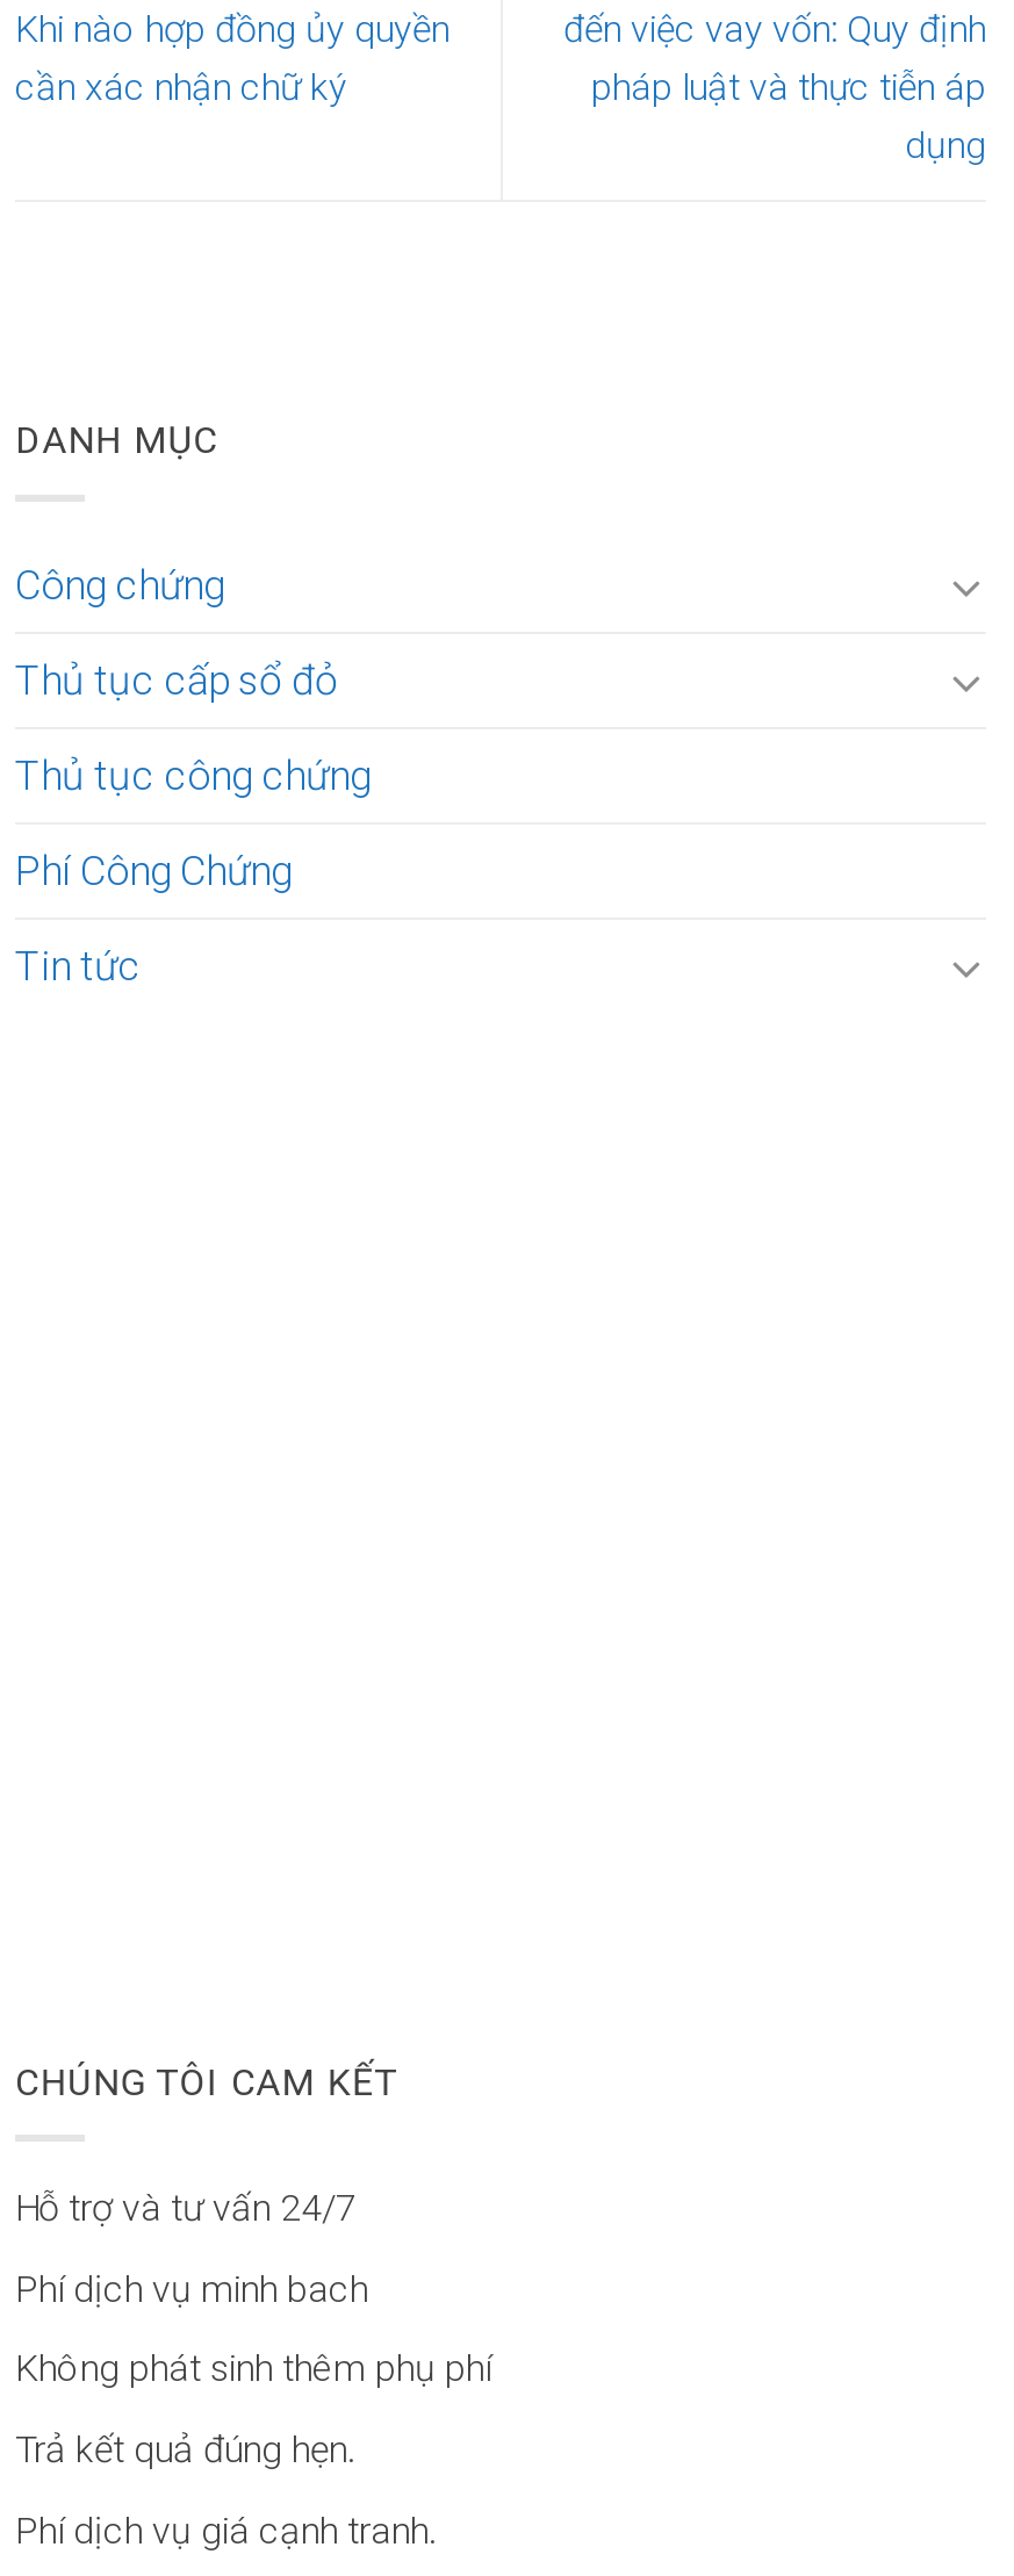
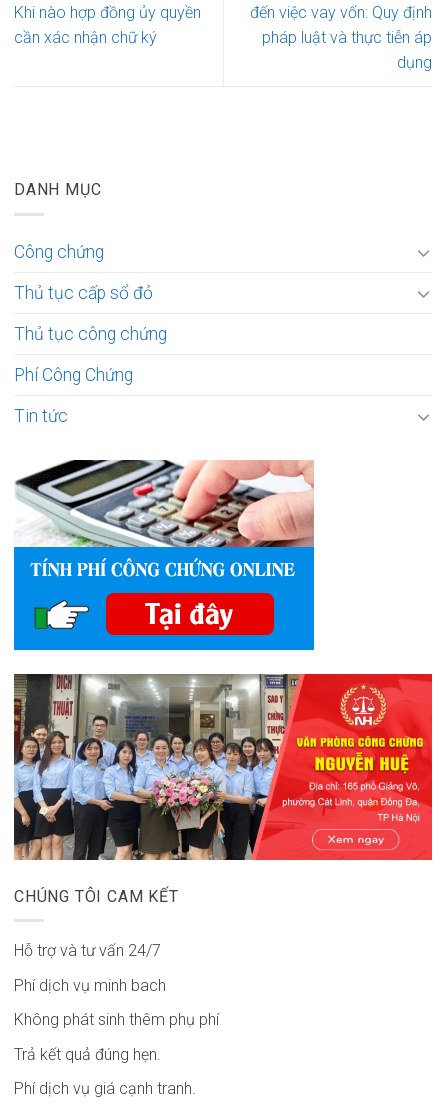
+ [image]

+ [image]
